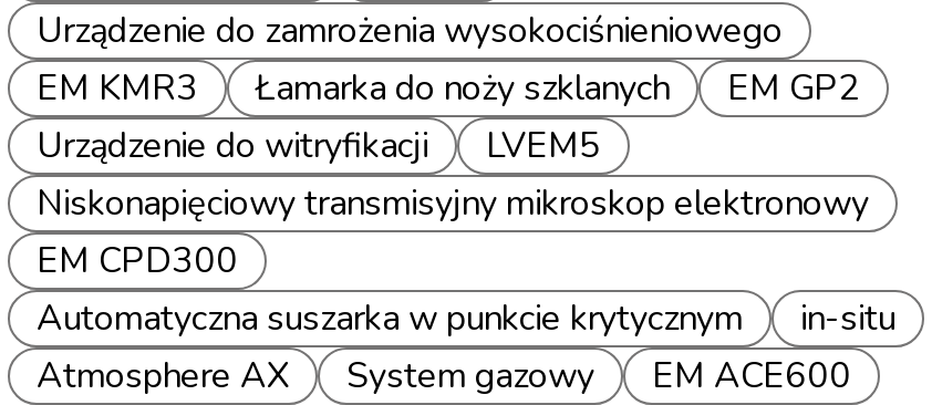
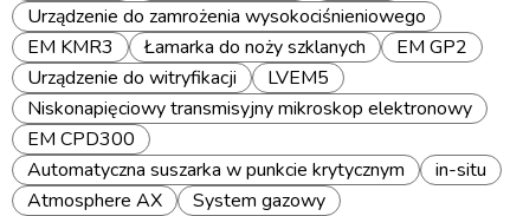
- EM ACE600
